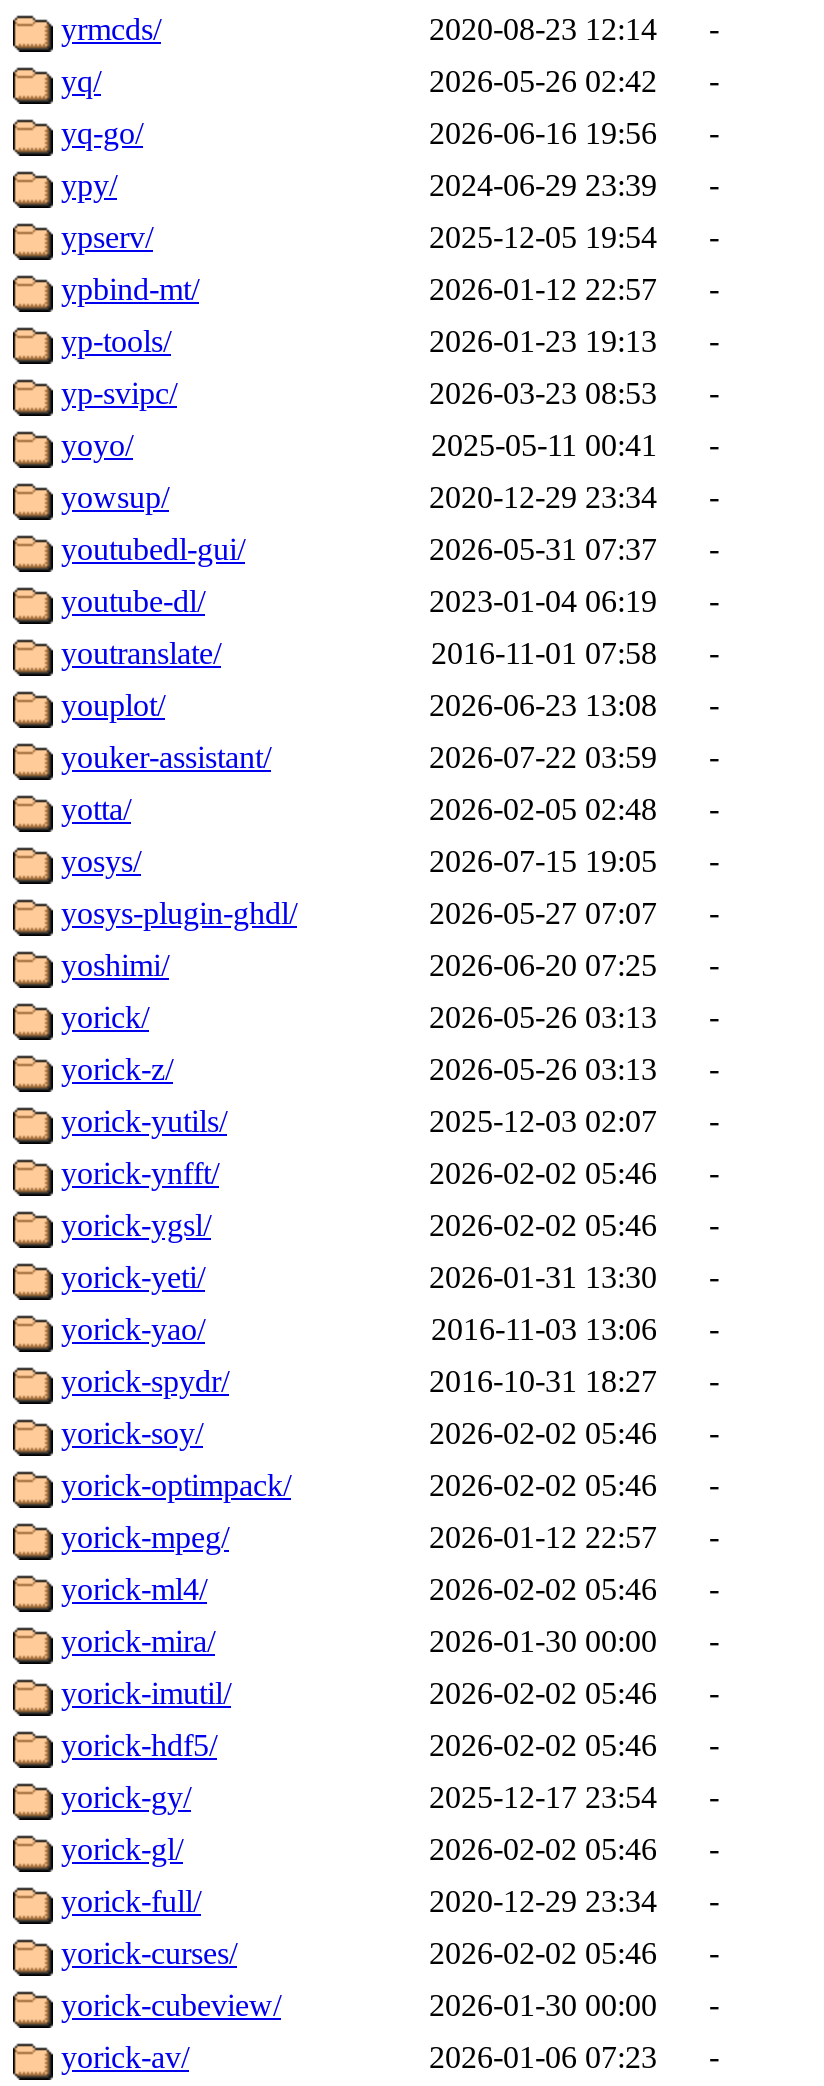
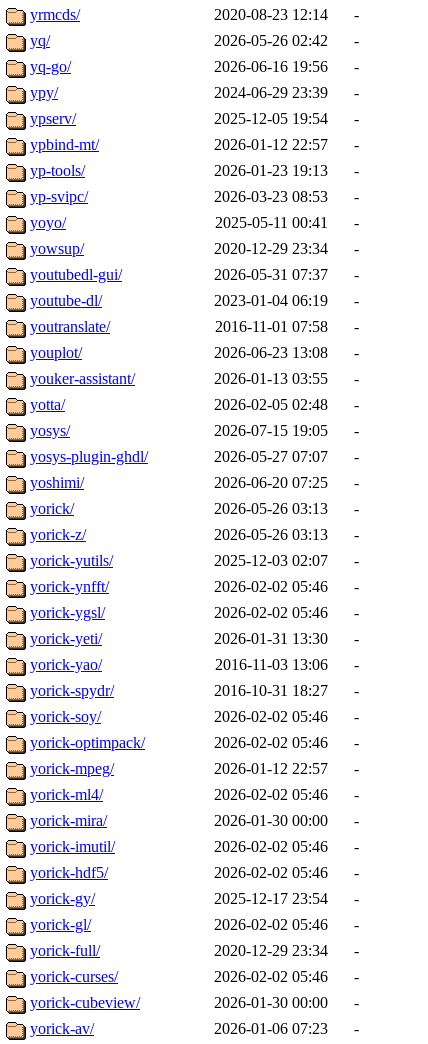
- 2026-07-22 03:59
+ 2026-01-13 03:55
